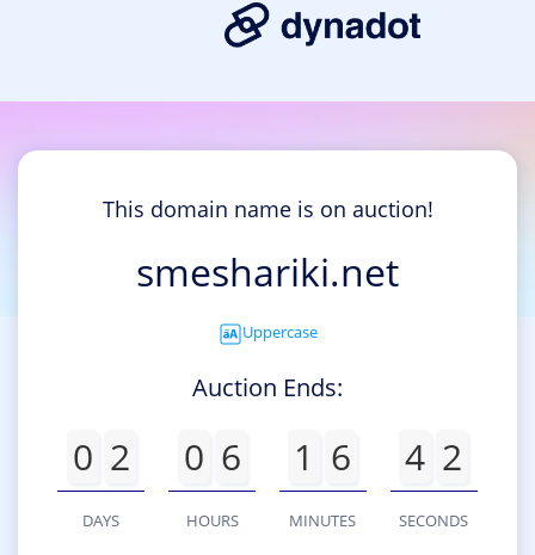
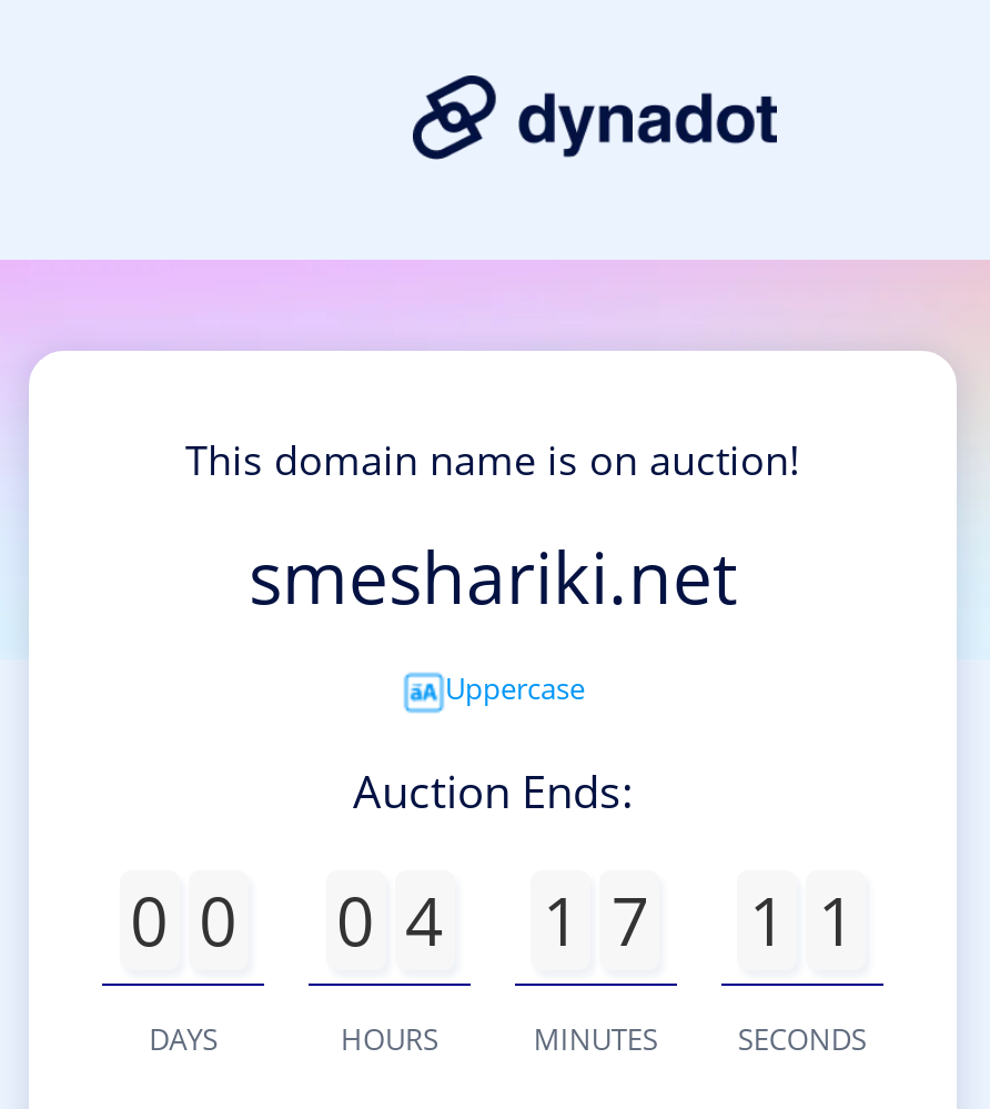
- 0 2
+ 0 0

- 0 6
+ 0 4

- 1 6
+ 1 7

- 4 2
+ 1 1
